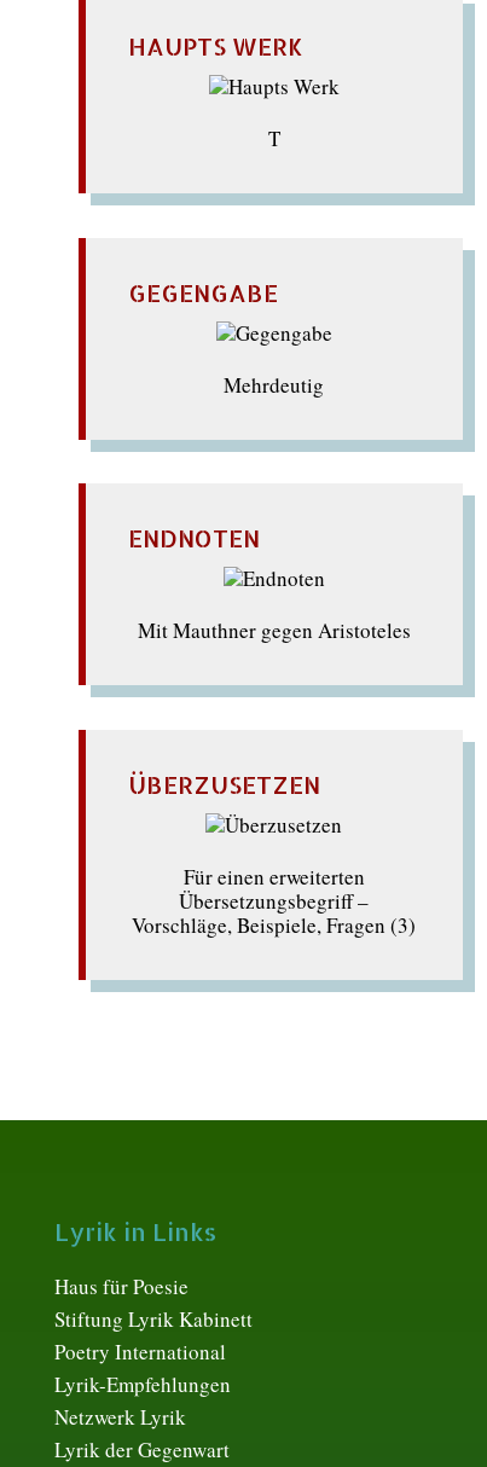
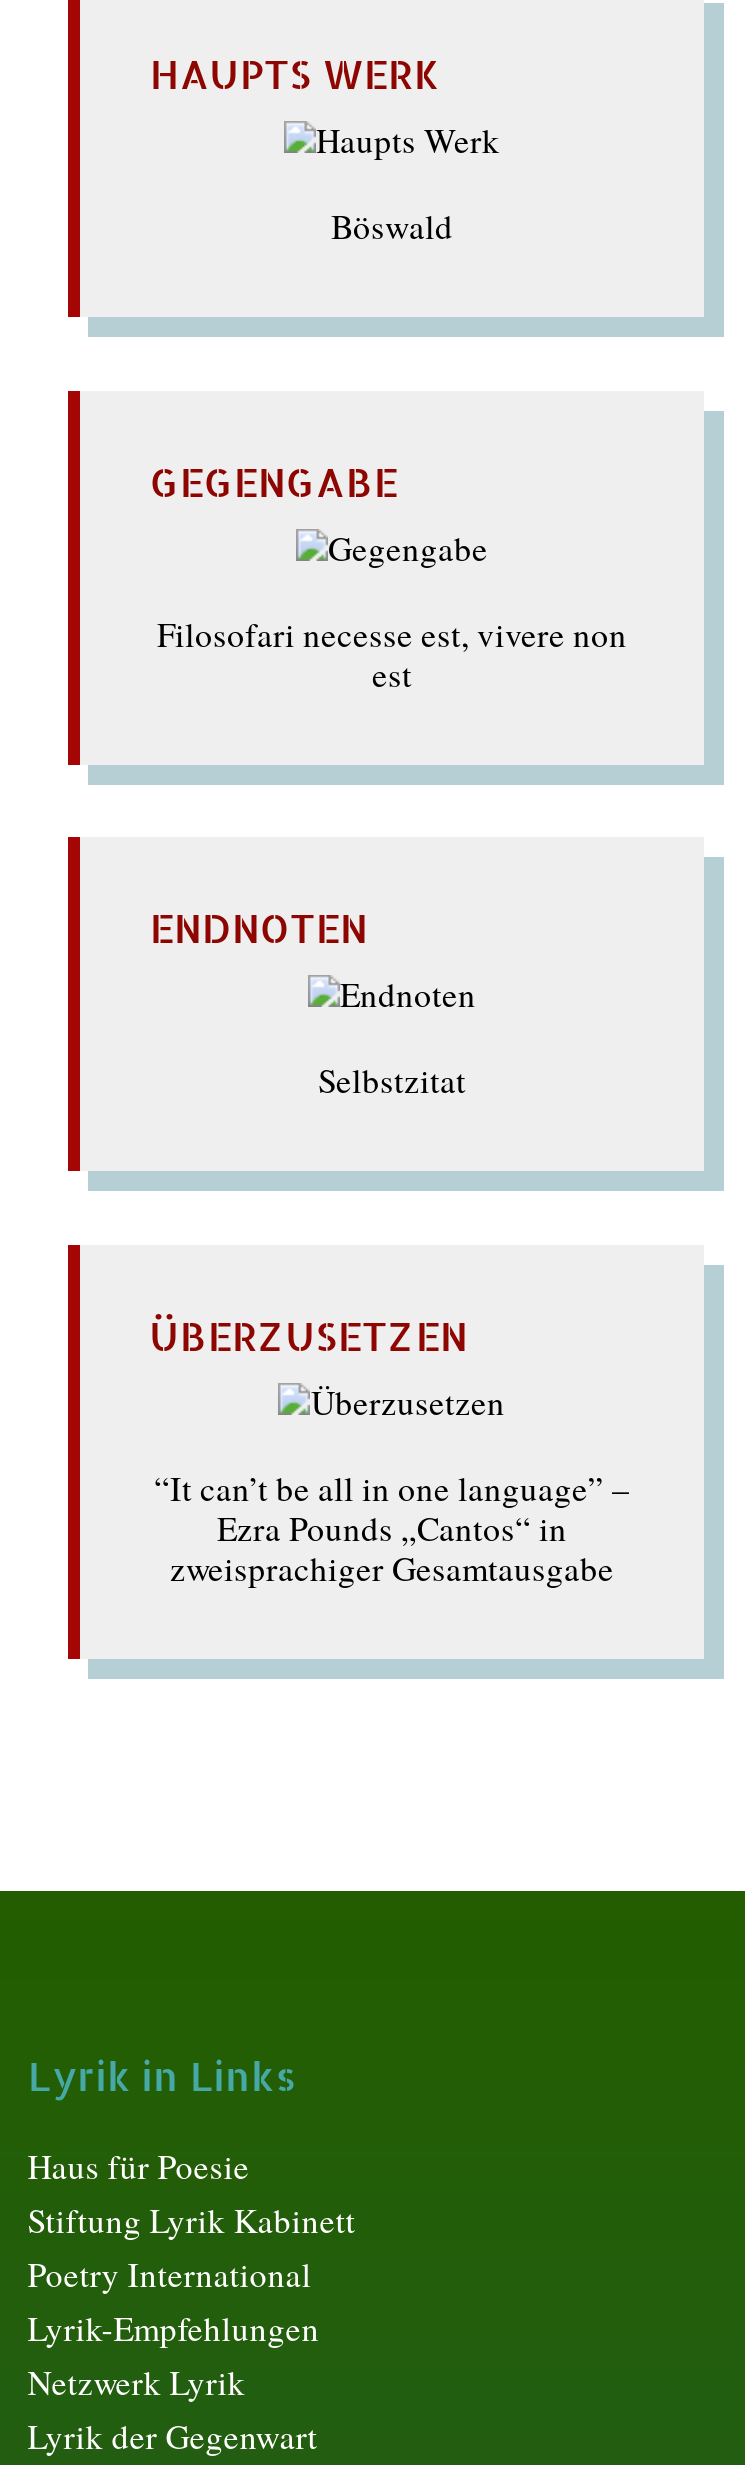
- T
+ Böswald

- Mehrdeutig
+ Filosofari necesse est, vivere non
+ est

- Mit Mauthner gegen Aristoteles
+ Selbstzitat

- Für einen erweiterten
- Übersetzungsbegriff –
- Vorschläge, Beispiele, Fragen (3)
+ “It can’t be all in one language” –
+ Ezra Pounds „Cantos“ in
+ zweisprachiger Gesamtausgabe
